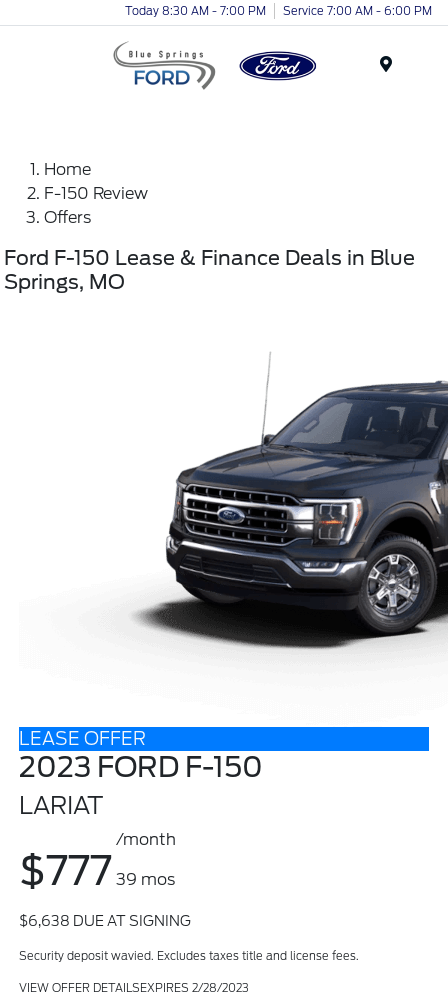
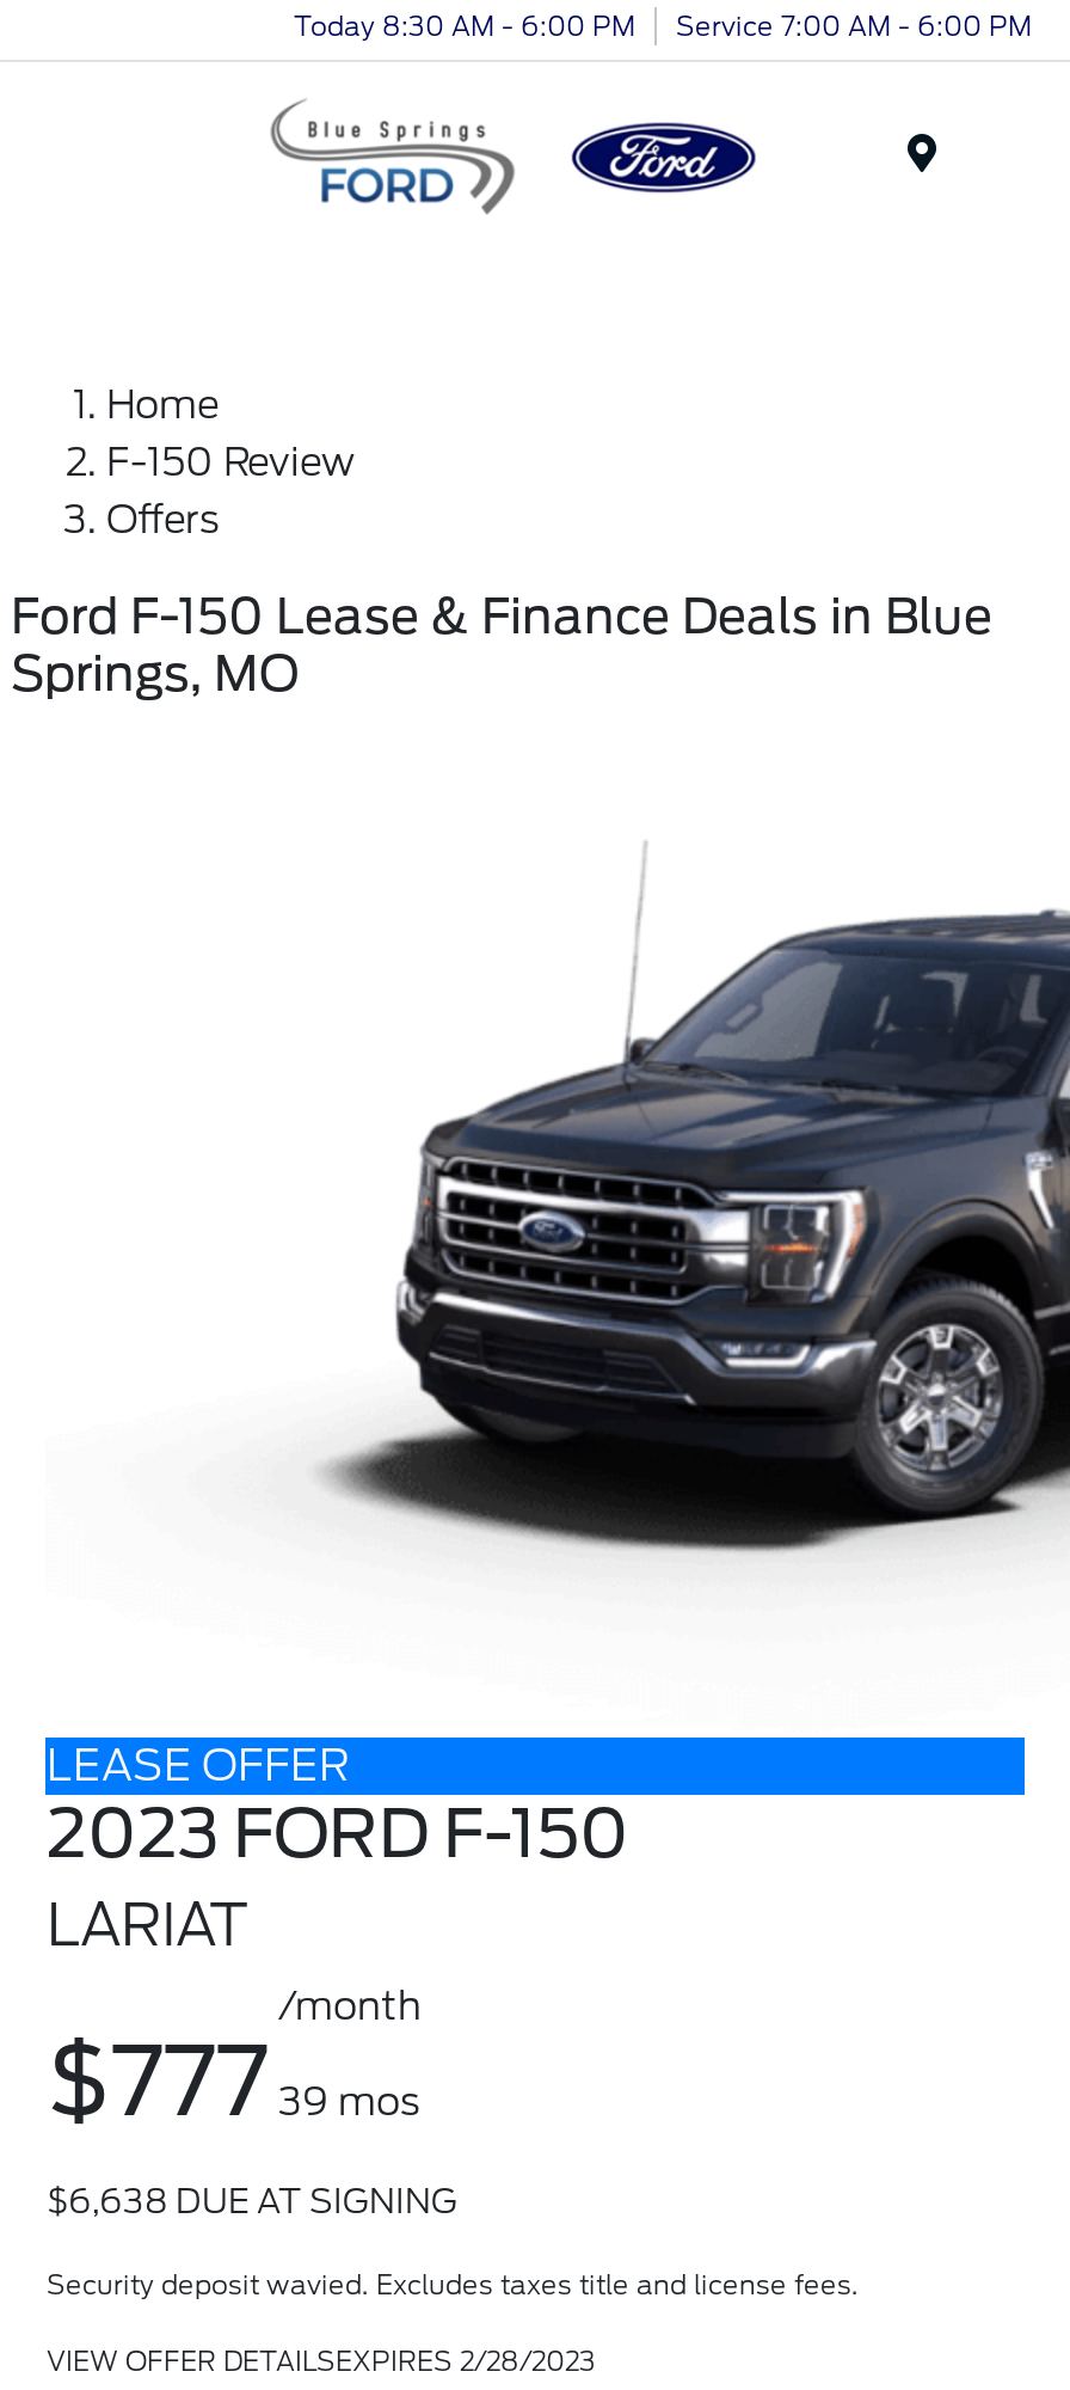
- Today 8:30 AM - 7:00 PM Service 7:00 AM - 6:00 PM
+ Today 8:30 AM - 6:00 PM Service 7:00 AM - 6:00 PM
